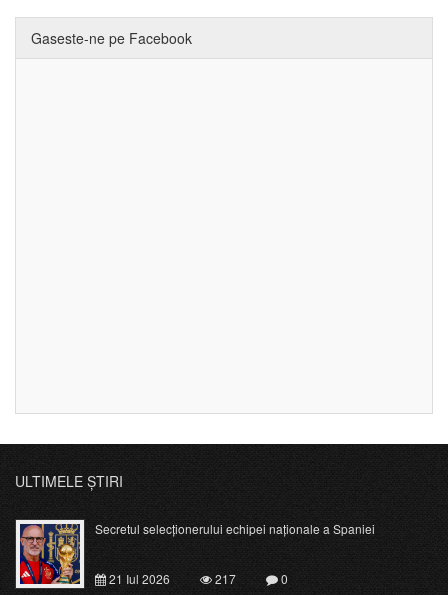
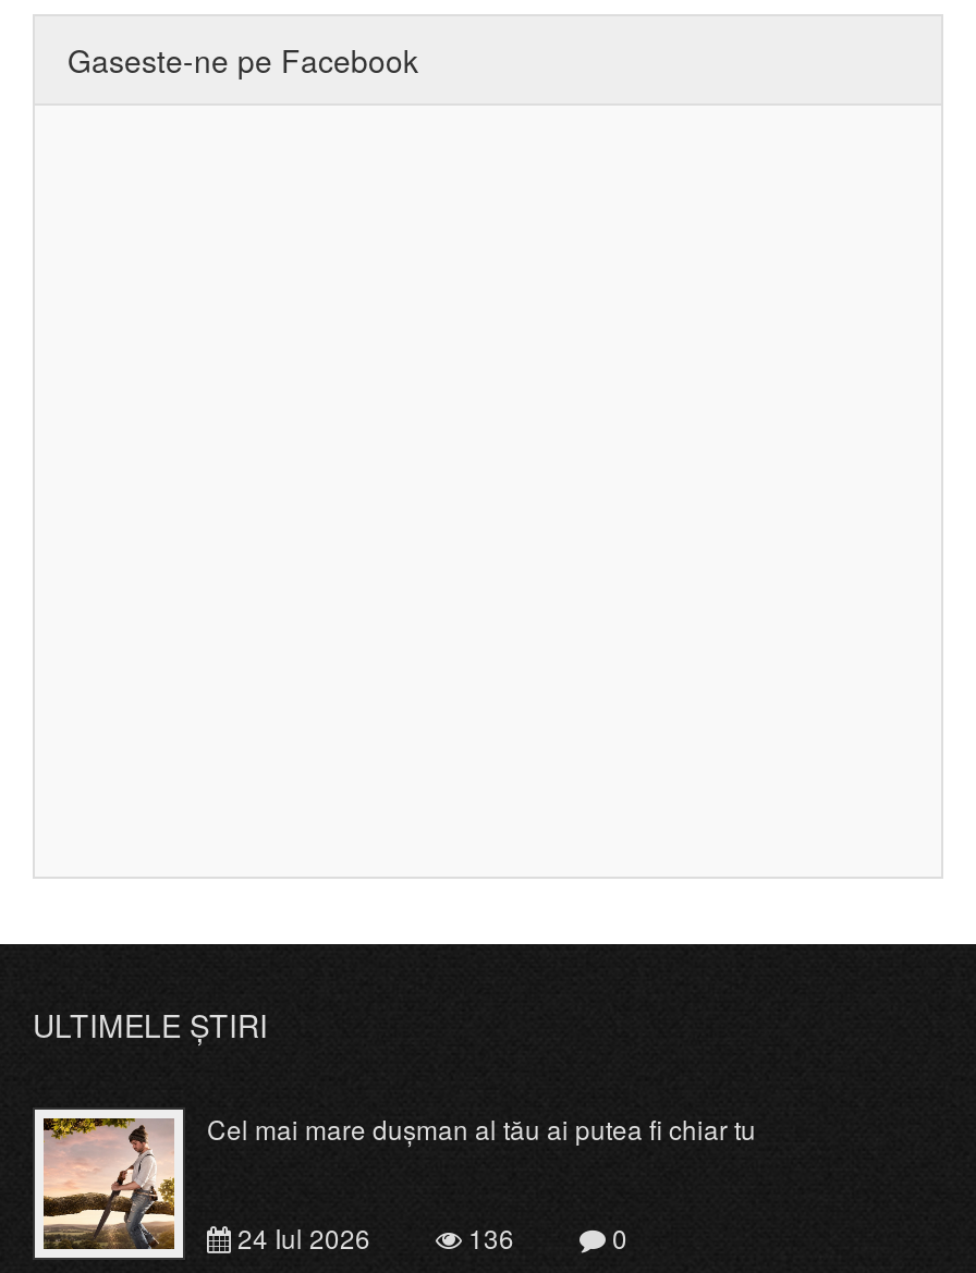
- [image]
- Secretul selecționerului echipei naționale a Spaniei
+ [image]
+ Cel mai mare dușman al tău ai putea fi chiar tu

- 21 Iul 2026
- 217
+ 24 Iul 2026
+ 136
